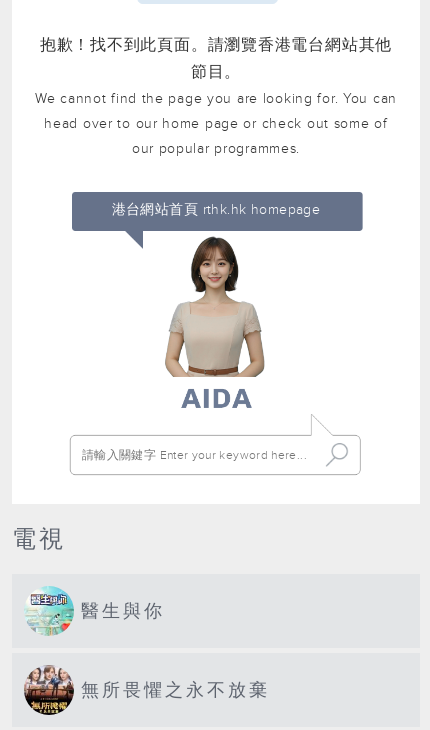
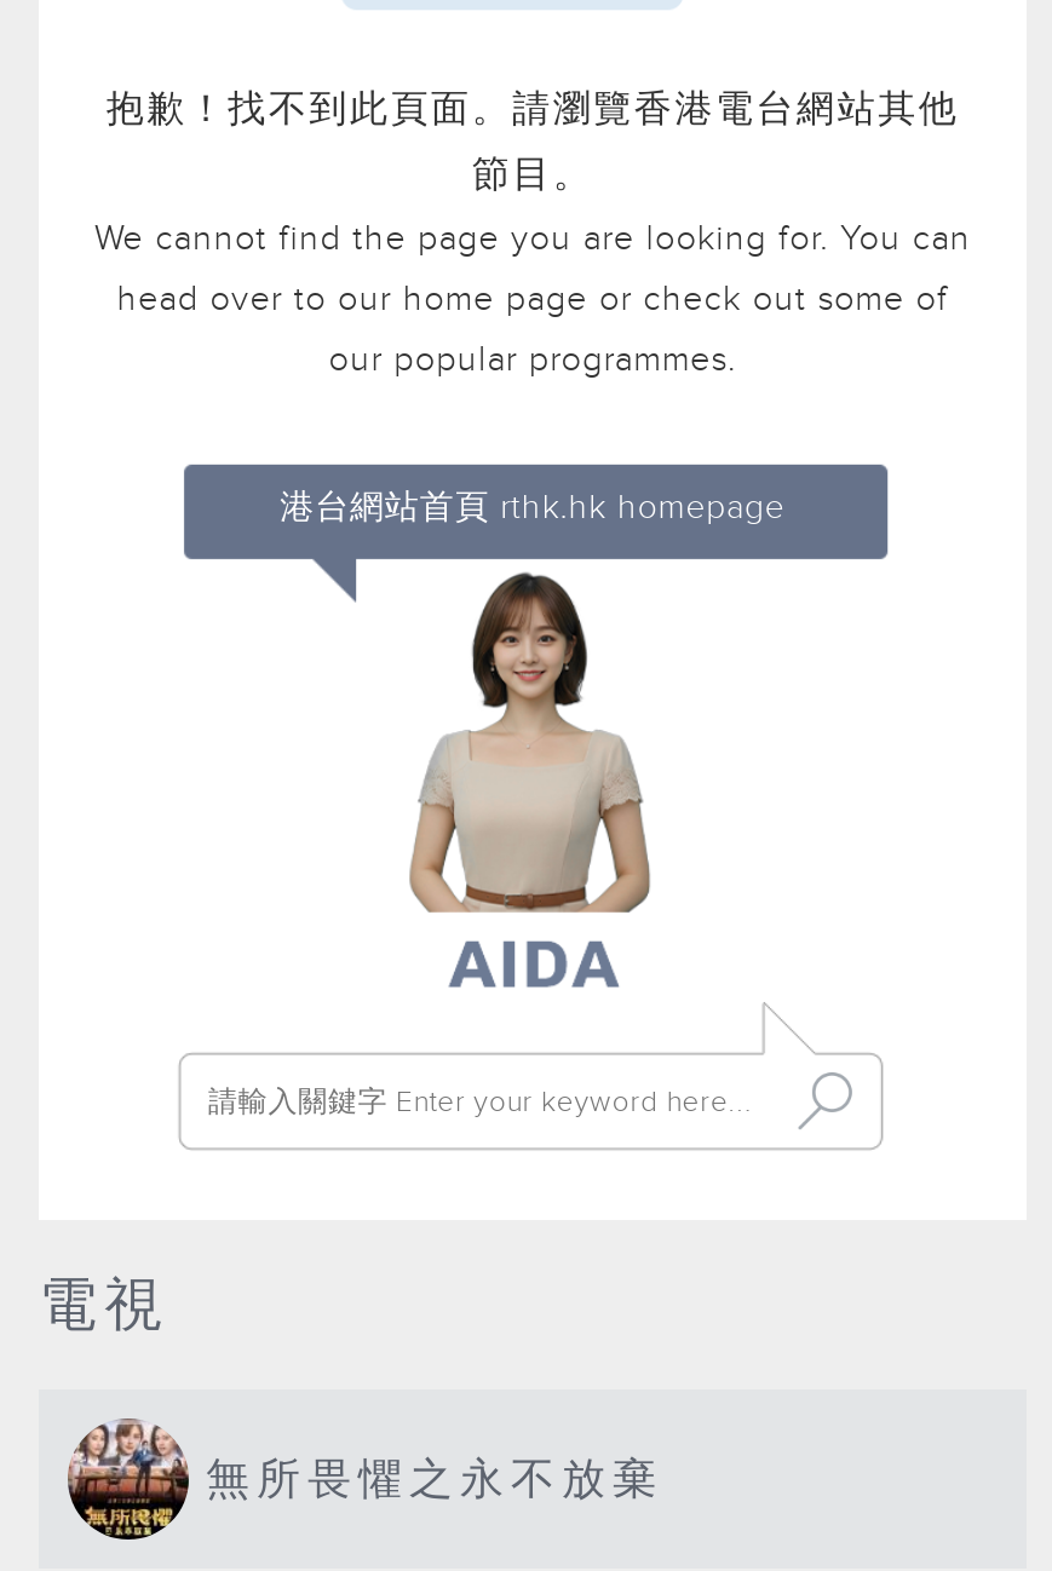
- [image]
- 醫生與你
